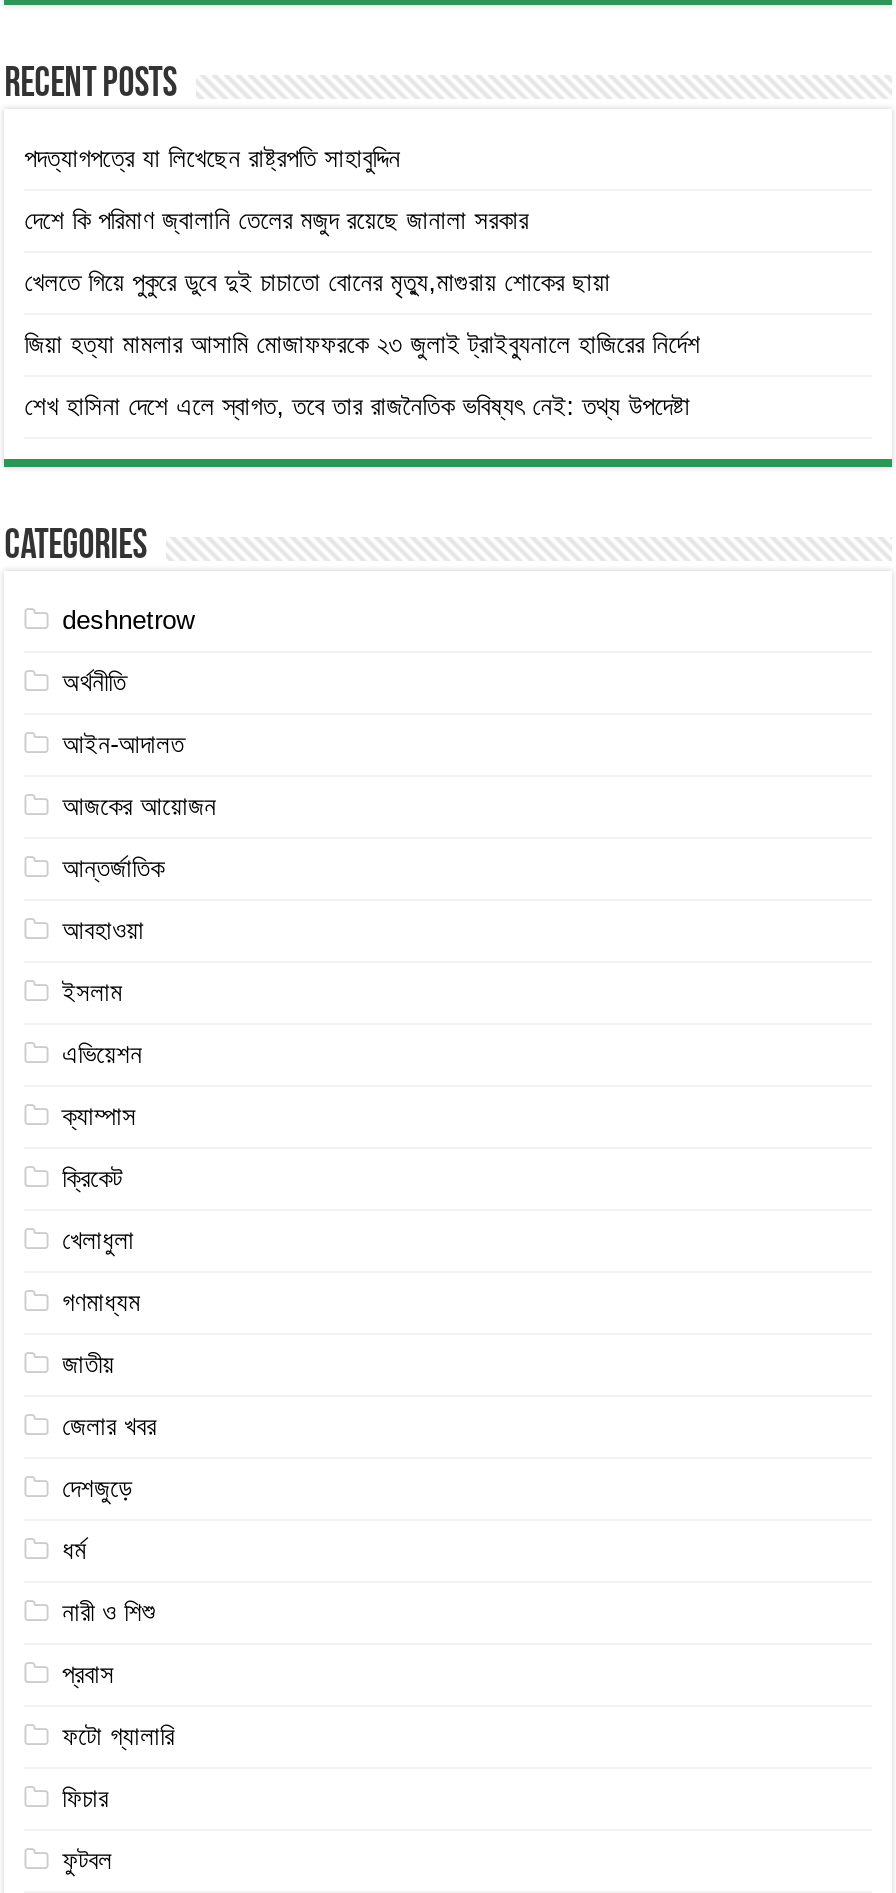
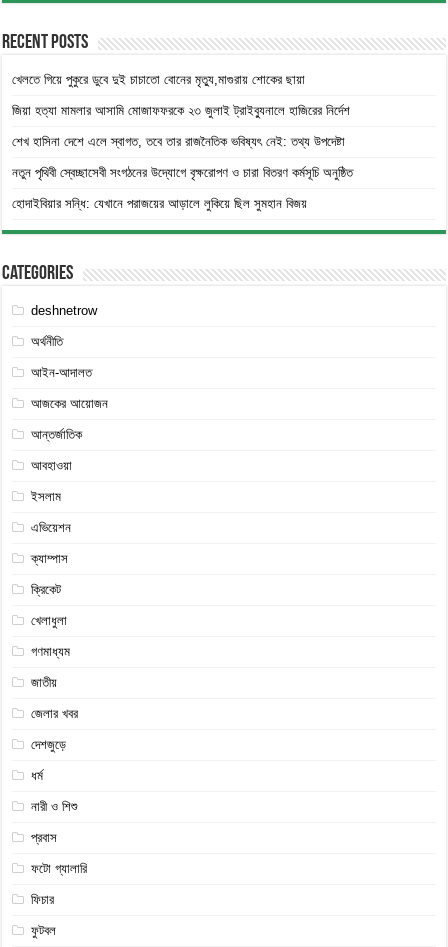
- পদত্যাগপত্রে যা লিখেছেন রাষ্ট্রপতি সাহাবুদ্দিন
- দেশে কি পরিমাণ জ্বালানি তেলের মজুদ রয়েছে জানালা সরকার

moved up: খেলতে গিয়ে পুকুরে ডুবে দুই চাচাতো বোনের মৃত্যু,মাগুরায় শোকের ছায়া | জিয়া হত্যা মামলার আসামি মোজাফফরকে ২৩ জুলাই ট্রাইব্যুনালে হাজিরের নির্দেশ | শেখ হাসিনা দেশে এলে স্বাগত, তবে তার রাজনৈতিক ভবিষ্যৎ নেই: তথ্য উপদেষ্টা

+ নতুন পৃথিবী স্বেচ্ছাসেবী সংগঠনের উদ্যোগে বৃক্ষরোপণ ও চারা বিতরণ কর্মসূচি অনুষ্ঠিত
+ হোদাইবিয়ার সন্ধি: যেখানে পরাজয়ের আড়ালে লুকিয়ে ছিল সুমহান বিজয়
